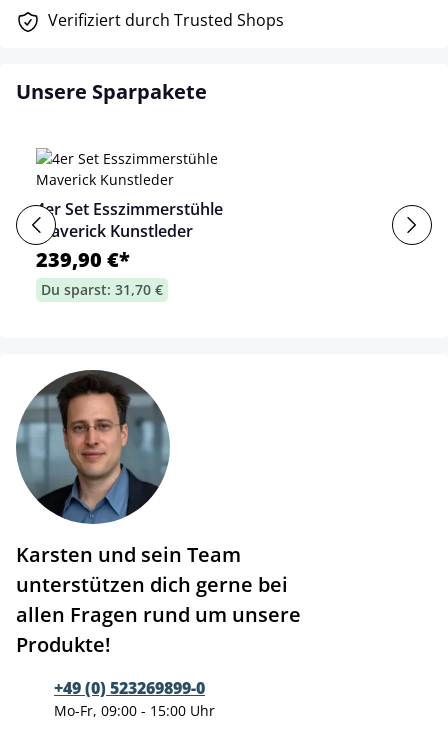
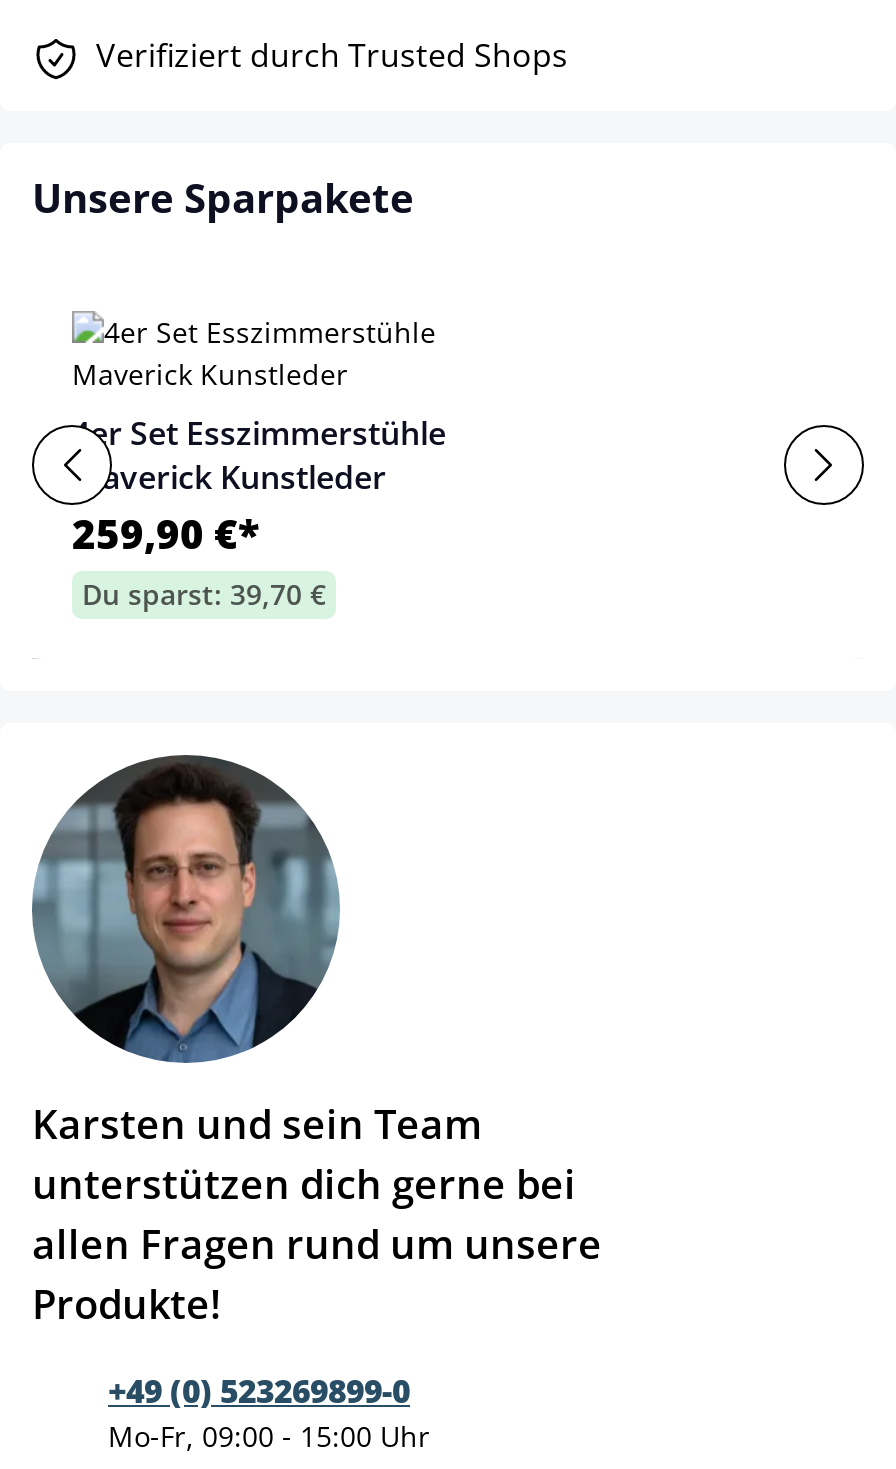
- 239,90 €*
+ 259,90 €*

- Du sparst: 31,70 €
+ Du sparst: 39,70 €
